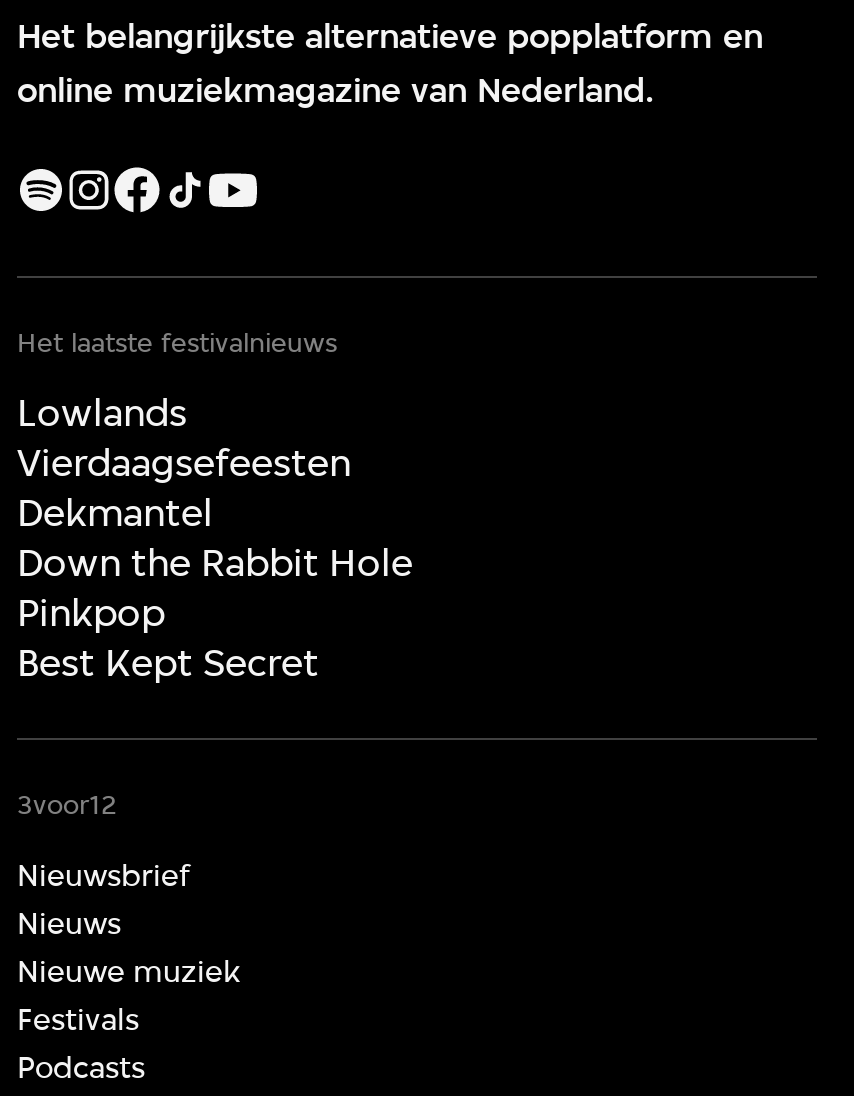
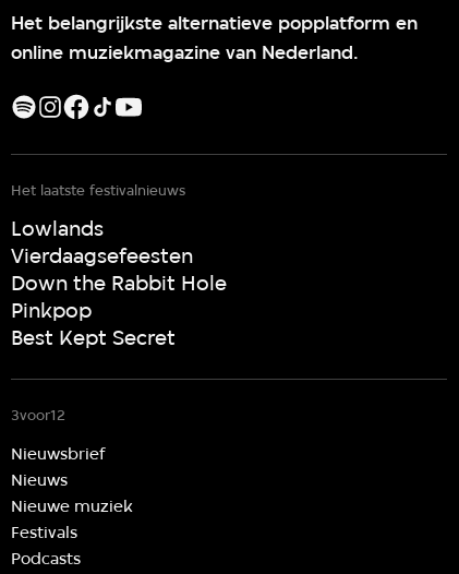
- Dekmantel
